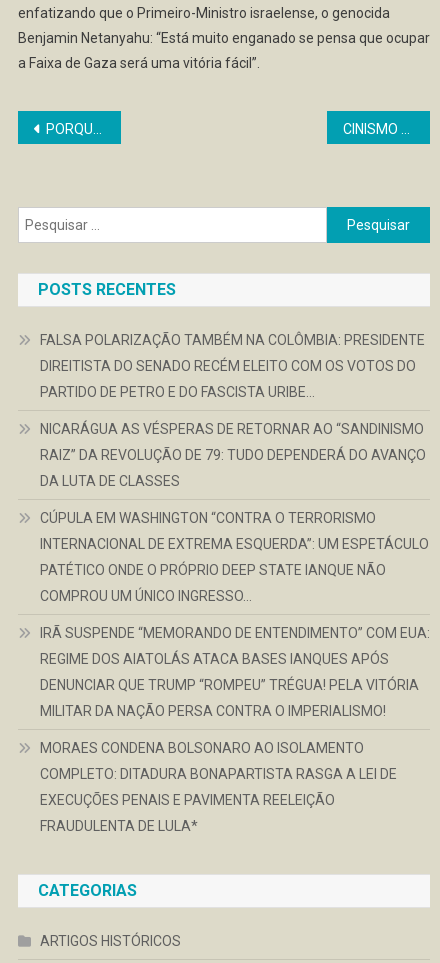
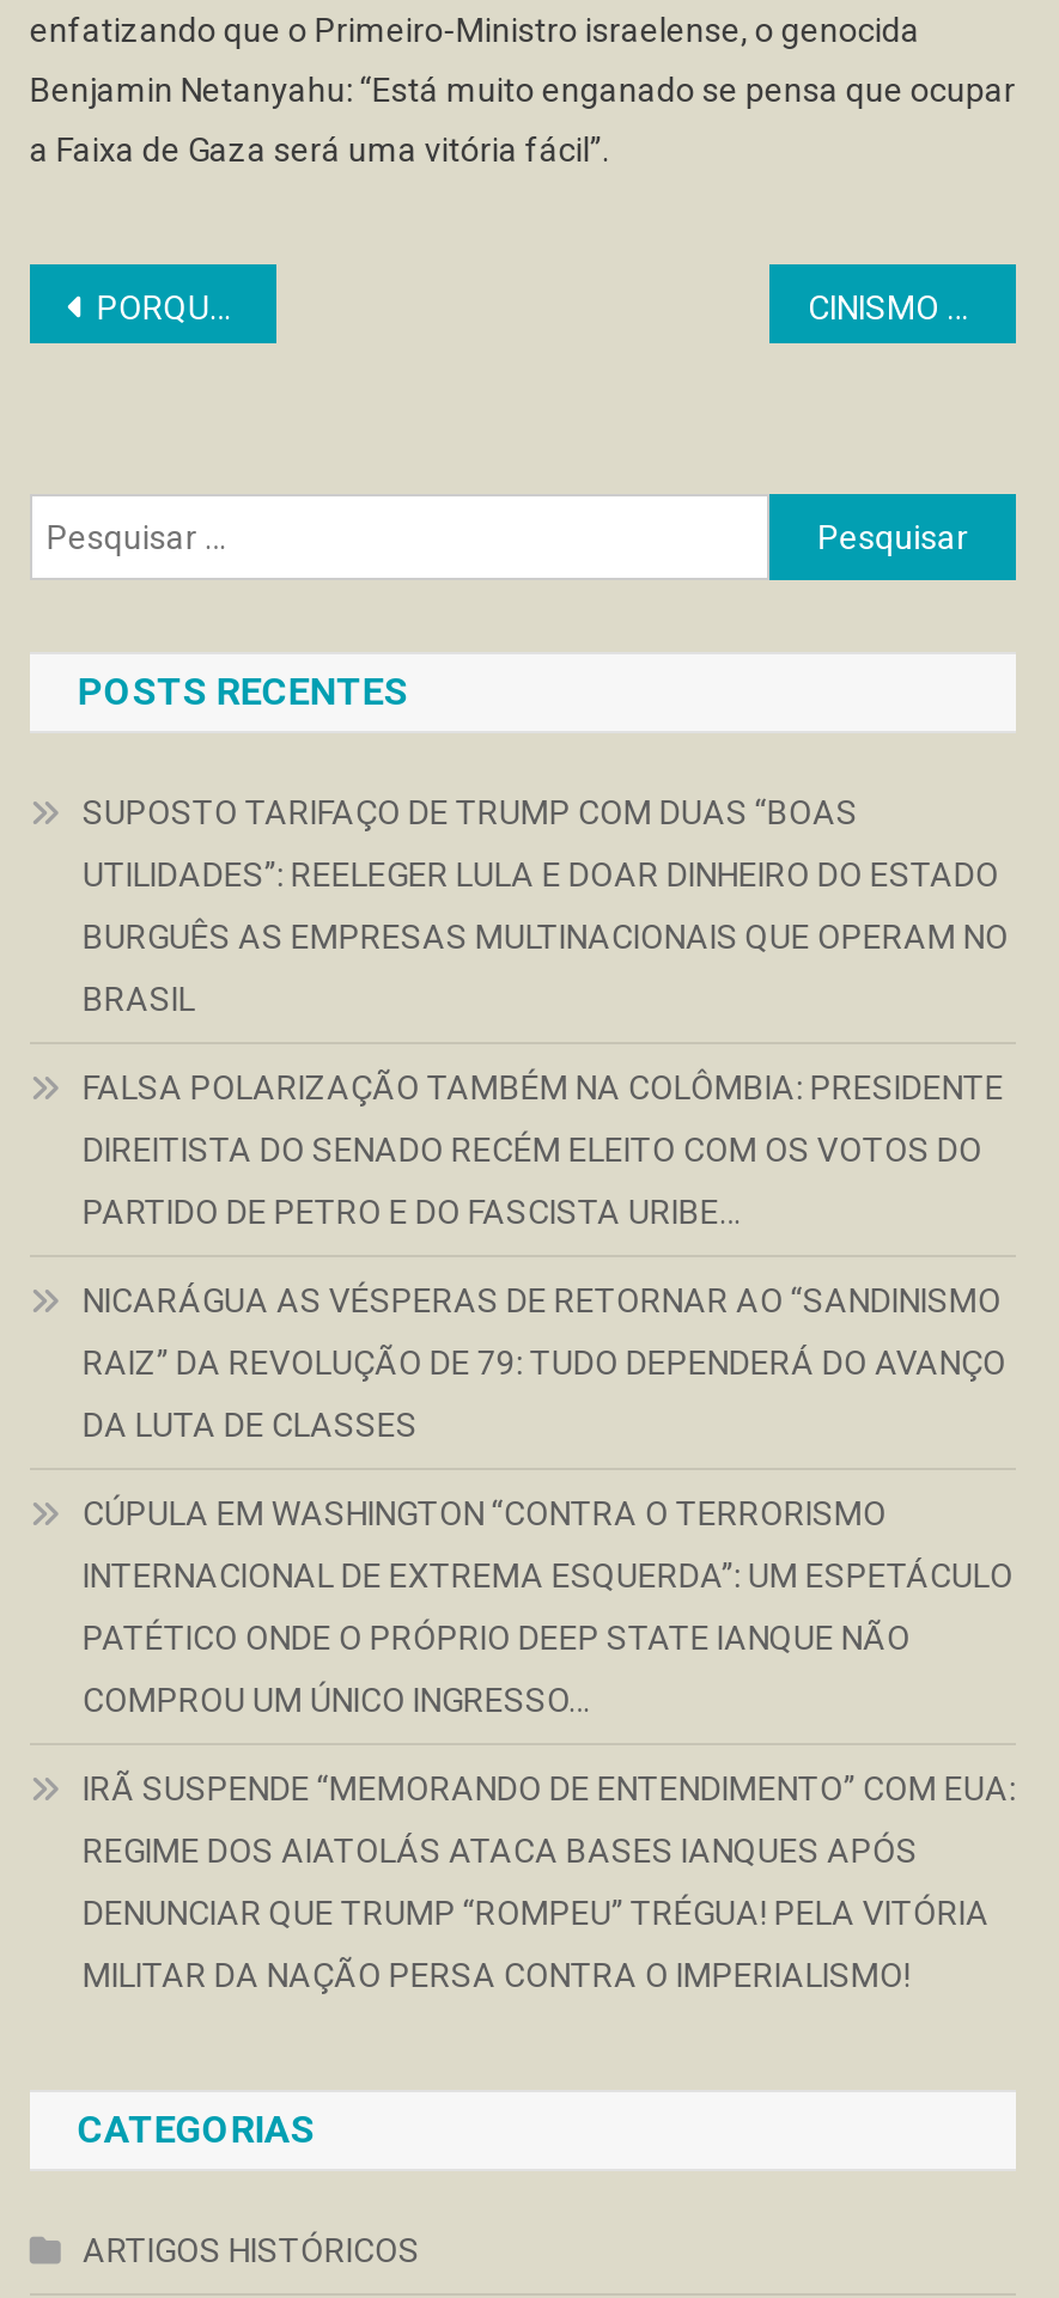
+ SUPOSTO TARIFAÇO DE TRUMP COM DUAS “BOAS
+ UTILIDADES”: REELEGER LULA E DOAR DINHEIRO DO ESTADO
+ BURGUÊS AS EMPRESAS MULTINACIONAIS QUE OPERAM NO
+ BRASIL

moved down: FALSA POLARIZAÇÃO TAMBÉM NA COLÔMBIA: PRESIDENTE | DIREITISTA DO SENADO RECÉM ELEITO COM OS VOTOS DO | PARTIDO DE PETRO E DO FASCISTA URIBE… | ... | DENUNCIAR QUE TRUMP “ROMPEU” TRÉGUA! PELA VITÓRIA | MILITAR DA NAÇÃO PERSA CONTRA O IMPERIALISMO!

- MORAES CONDENA BOLSONARO AO ISOLAMENTO
- COMPLETO: DITADURA BONAPARTISTA RASGA A LEI DE
- EXECUÇÕES PENAIS E PAVIMENTA REELEIÇÃO
- FRAUDULENTA DE LULA*
